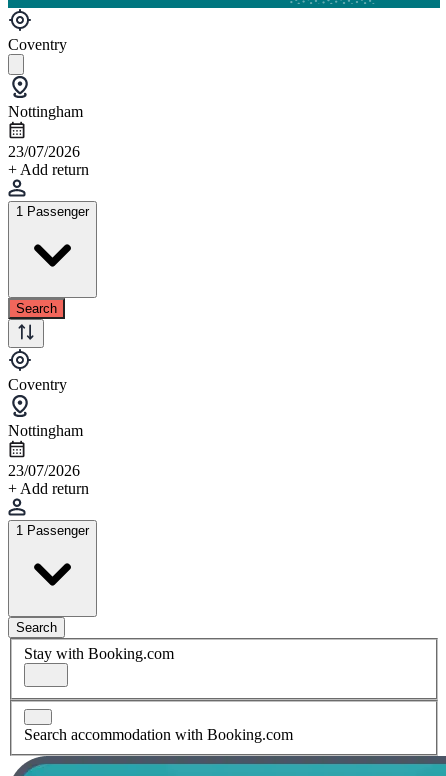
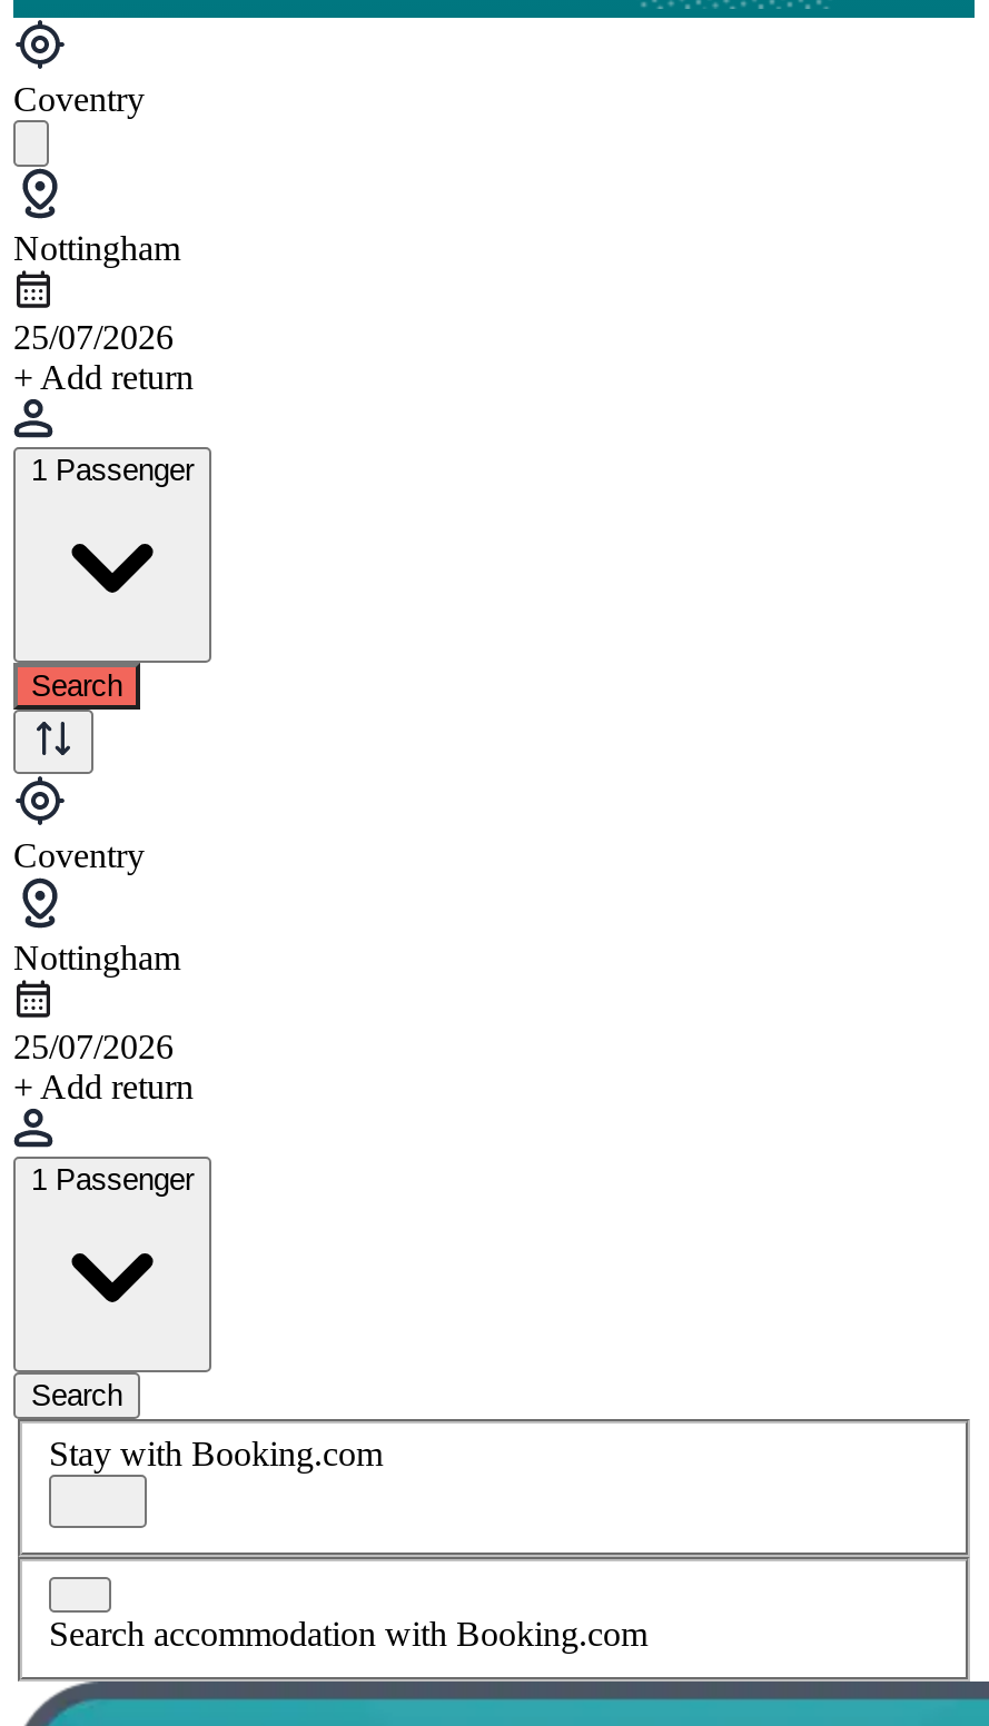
- 23/07/2026
+ 25/07/2026

- 23/07/2026
+ 25/07/2026
